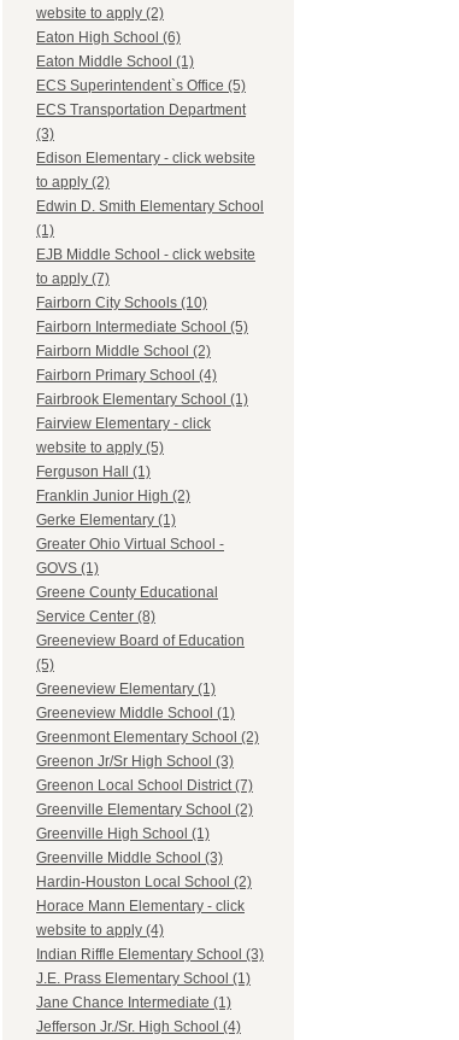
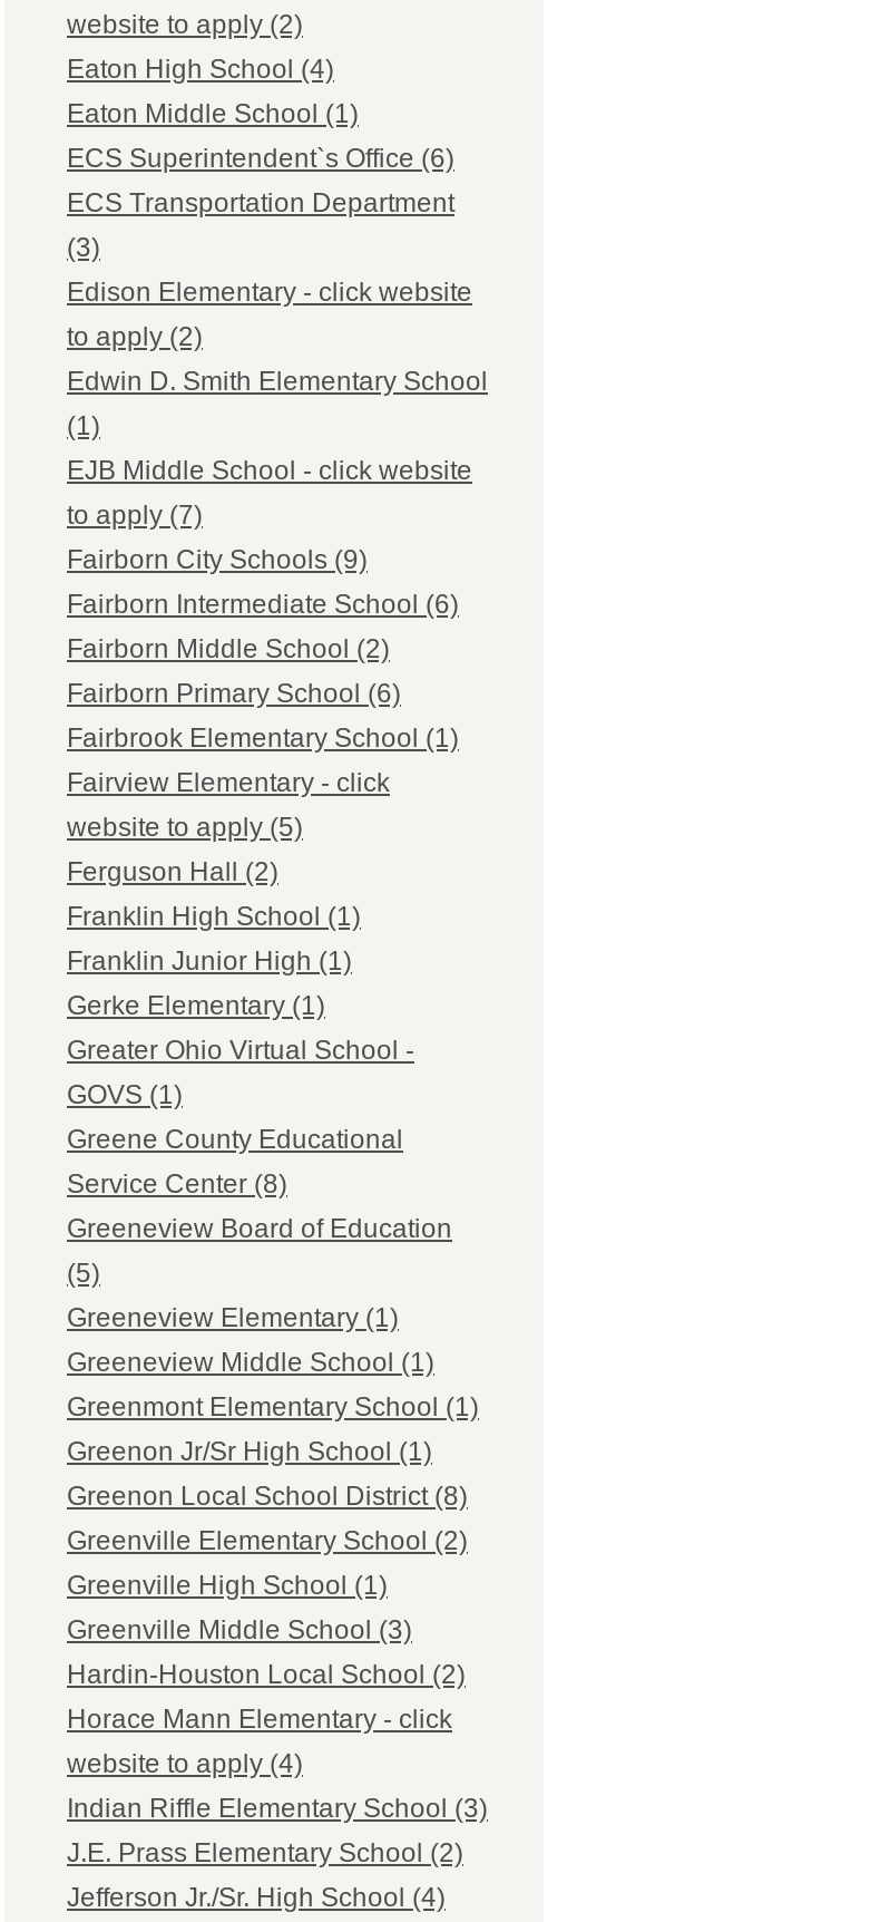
- Eaton High School (6)
+ Eaton High School (4)

- ECS Superintendent`s Office (5)
+ ECS Superintendent`s Office (6)

- Fairborn City Schools (10)
+ Fairborn City Schools (9)

- Fairborn Intermediate School (5)
+ Fairborn Intermediate School (6)

- Fairborn Primary School (4)
+ Fairborn Primary School (6)

- Ferguson Hall (1)
- Franklin Junior High (2)
+ Ferguson Hall (2)
+ Franklin High School (1)
+ Franklin Junior High (1)

moved down: Gerke Elementary (1) | Greater Ohio Virtual School - | GOVS (1) | Greene County Educational | Service Center (8) | Greeneview Board of Education | Greeneview Elementary (1) | Greeneview Middle School (1)

- Greenmont Elementary School (2)
+ Greenmont Elementary School (1)

- Greenon Jr/Sr High School (3)
+ Greenon Jr/Sr High School (1)

- Greenon Local School District (7)
+ Greenon Local School District (8)

moved down: Greenville Elementary School (2) | Greenville High School (1) | Greenville Middle School (3) | Hardin-Houston Local School (2) | Horace Mann Elementary - click | website to apply (4) | Indian Riffle Elementary School (3)

- J.E. Prass Elementary School (1)
- Jane Chance Intermediate (1)
+ J.E. Prass Elementary School (2)
